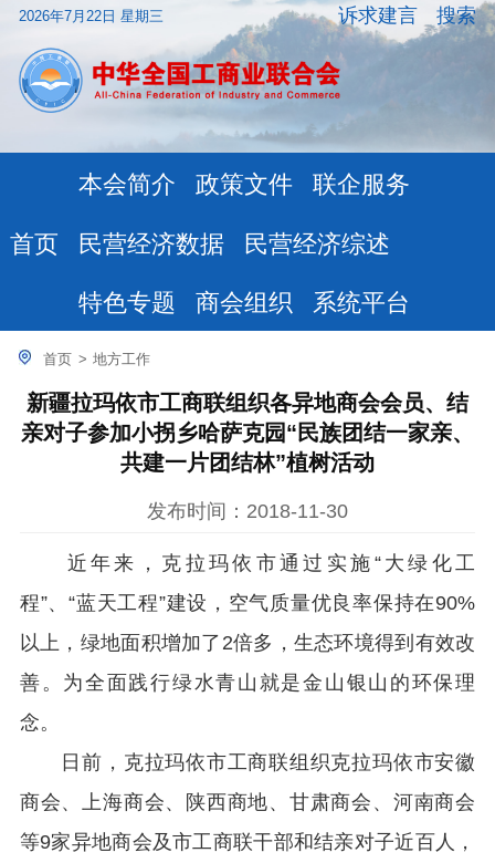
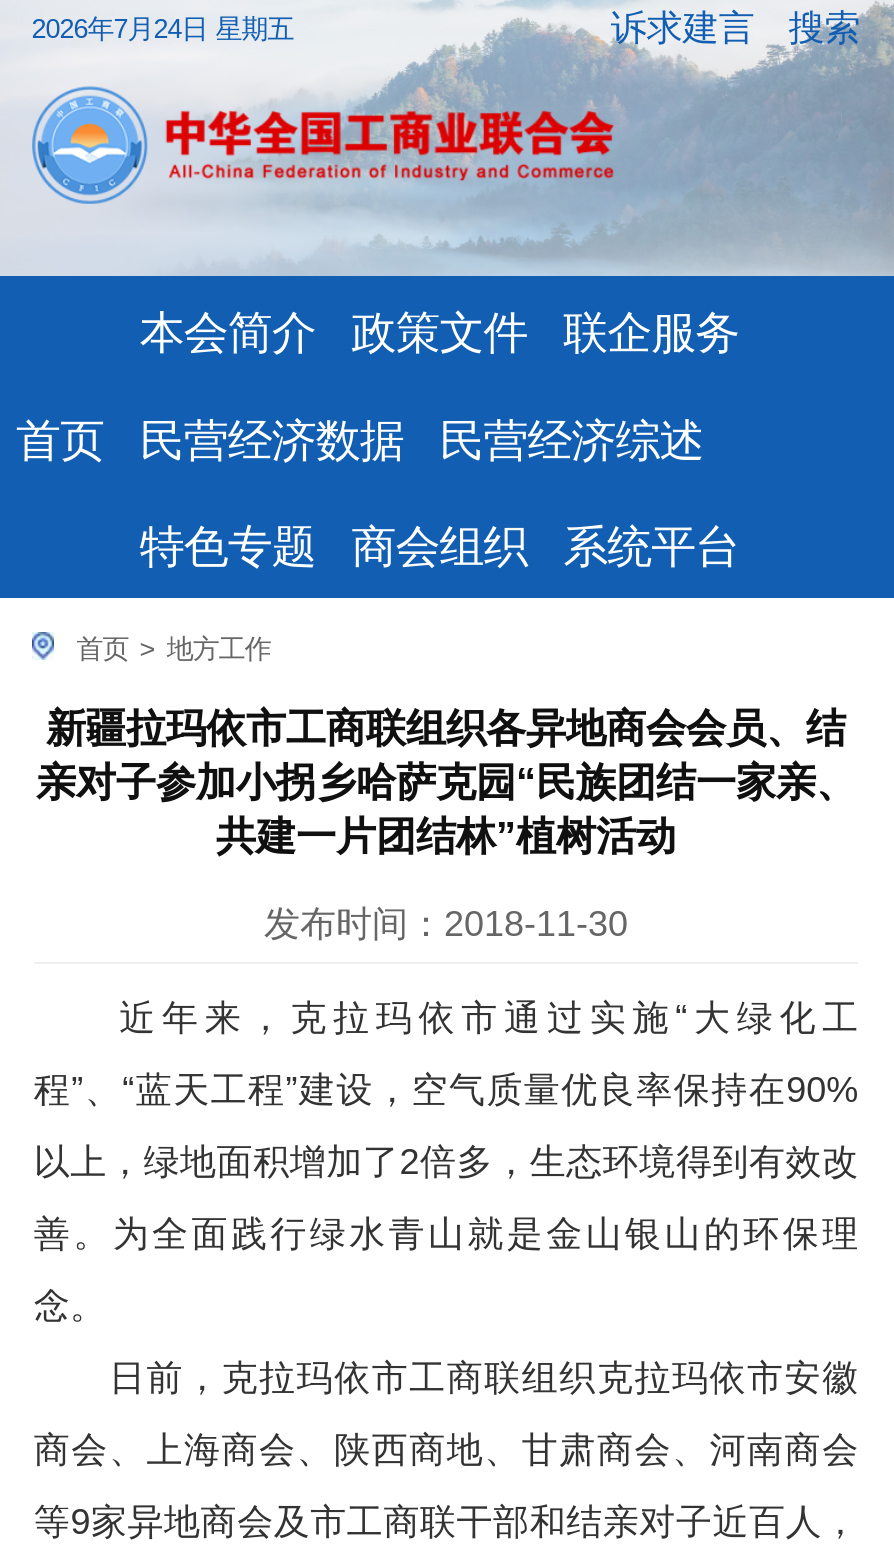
- 2026年7月22日 星期三
+ 2026年7月24日 星期五
